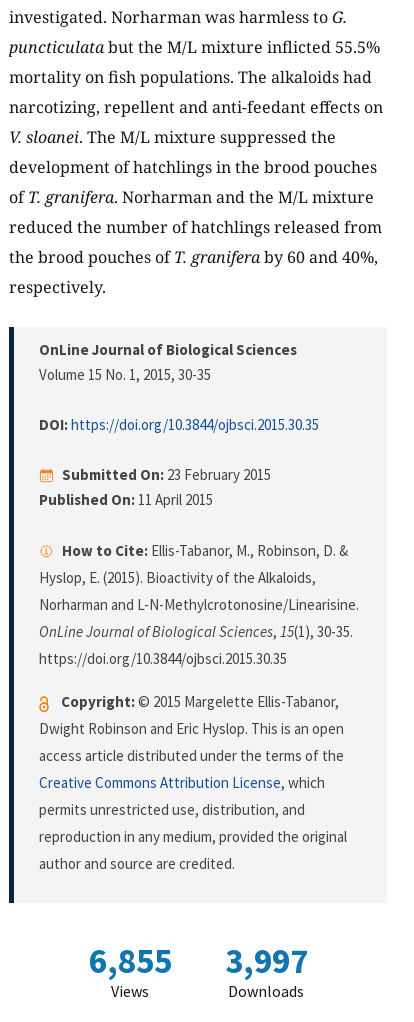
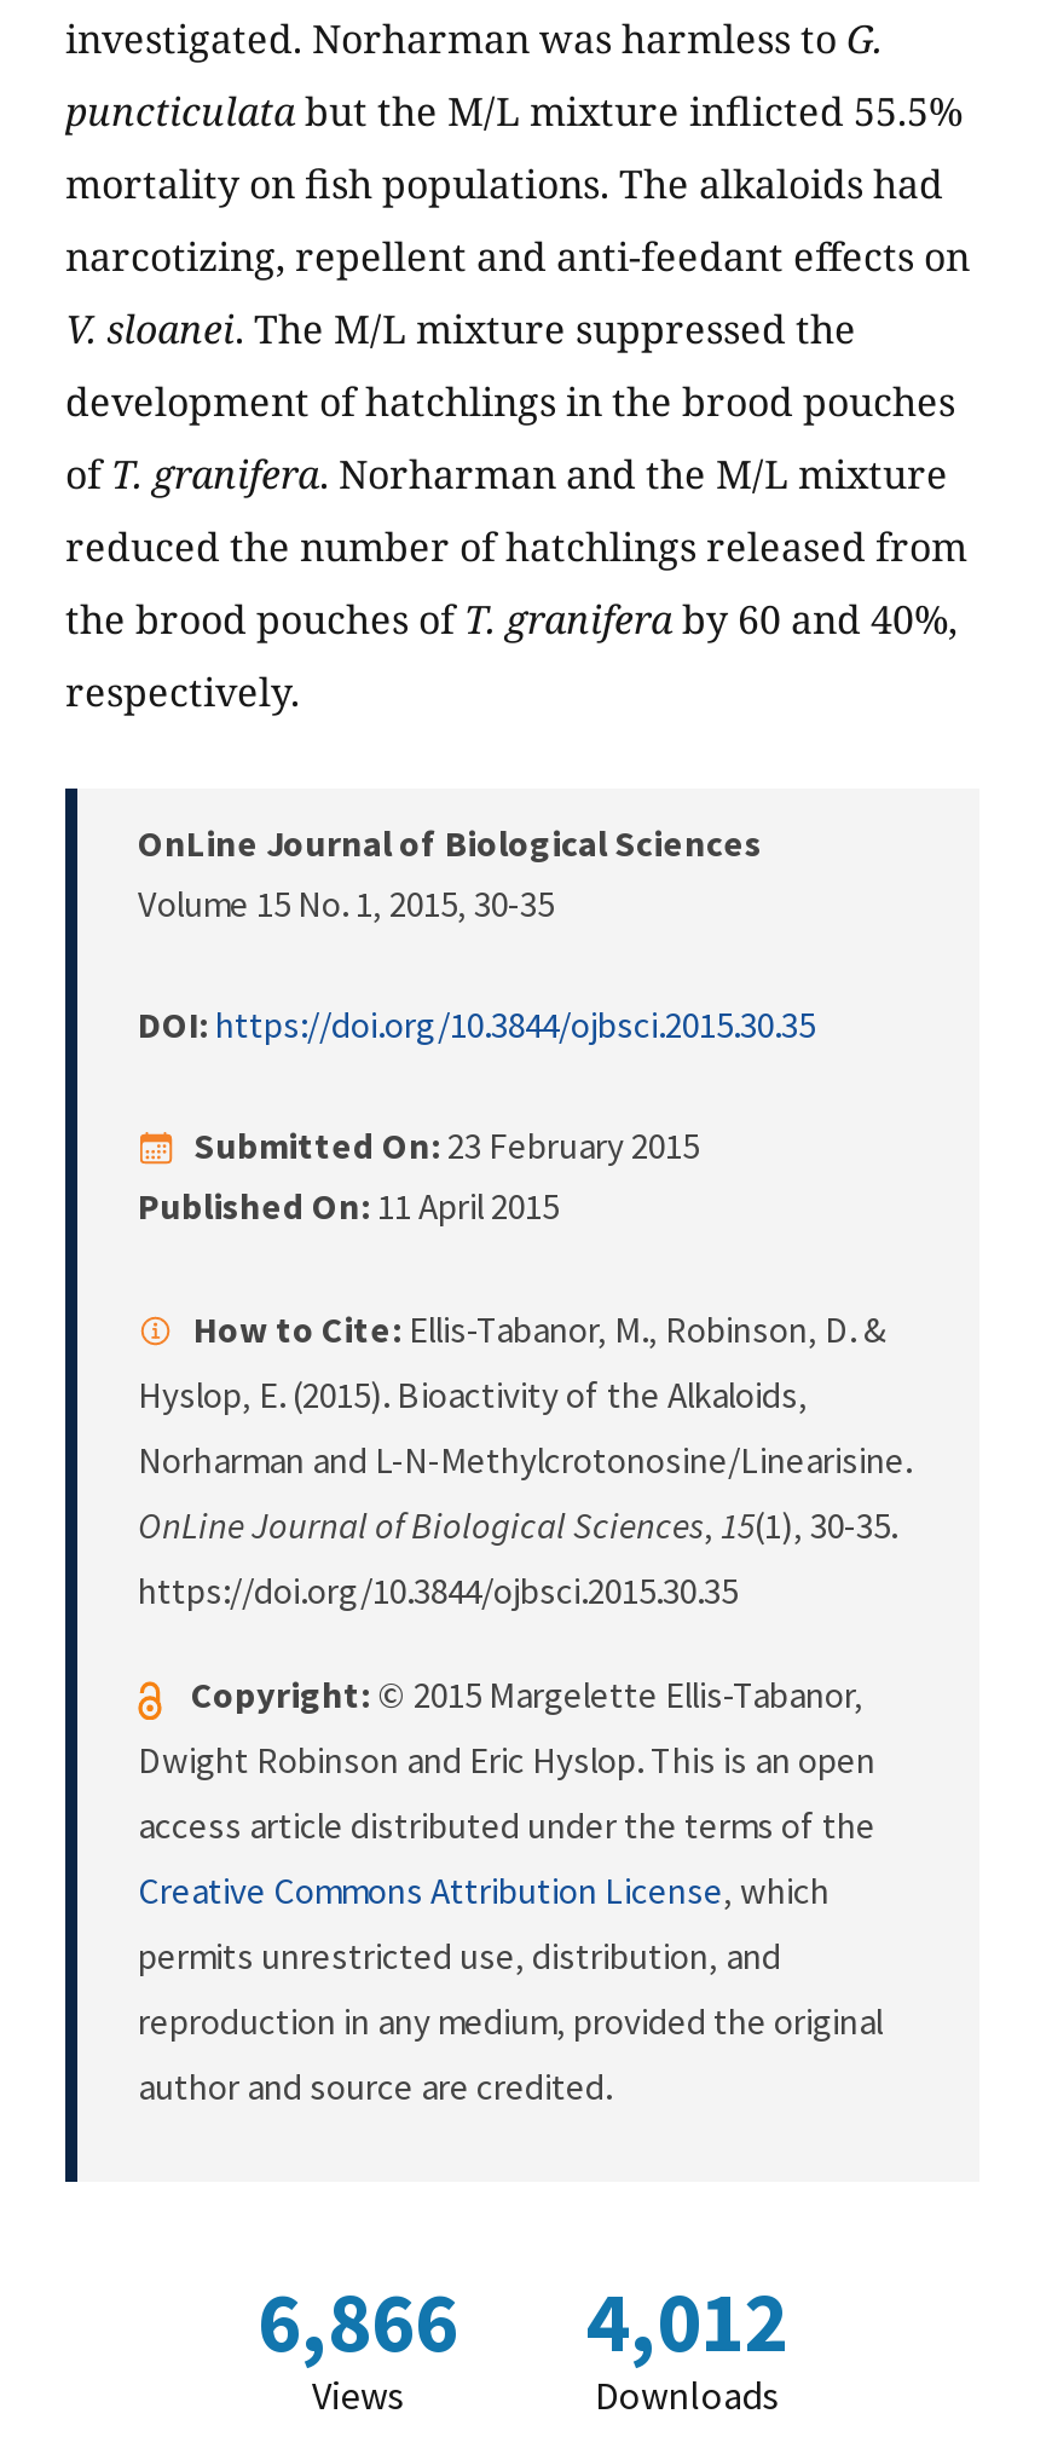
- 6,855
+ 6,866

- 3,997
+ 4,012
